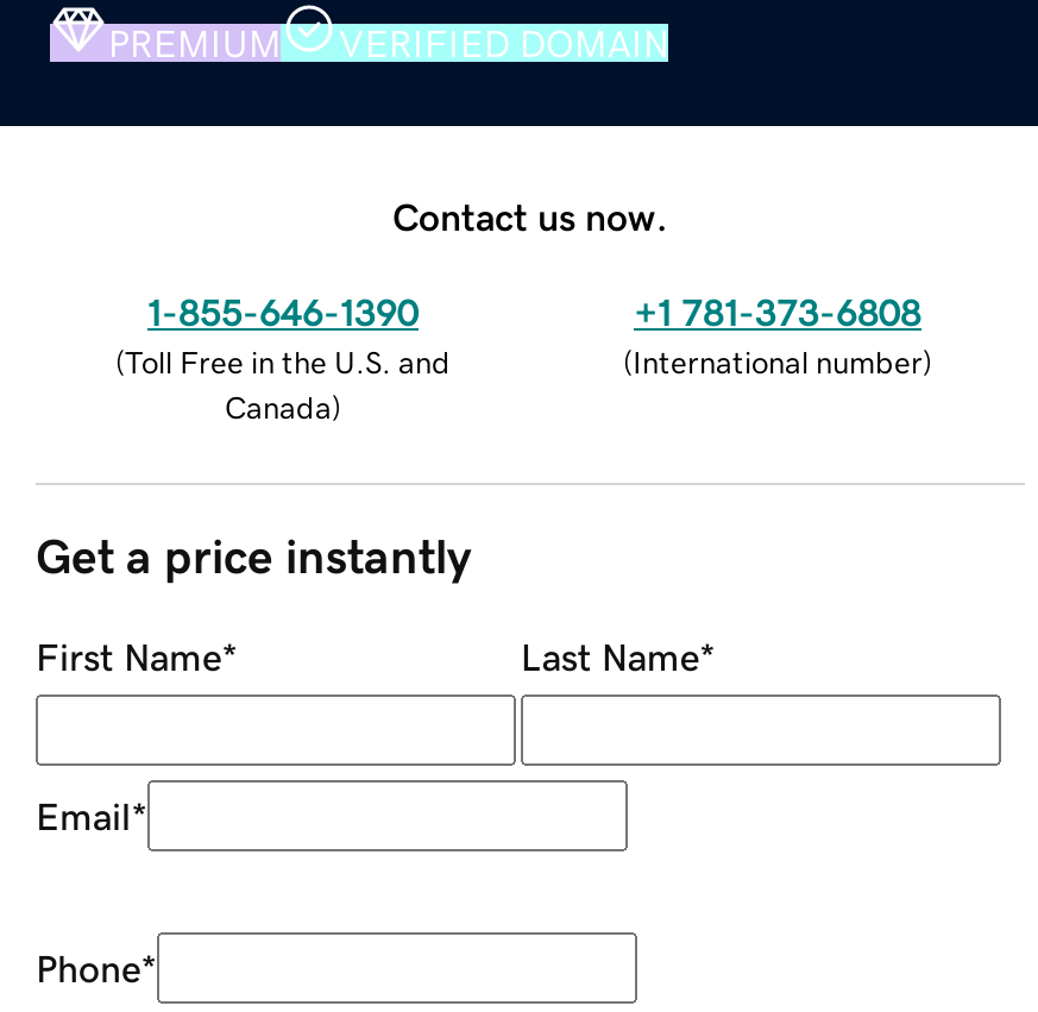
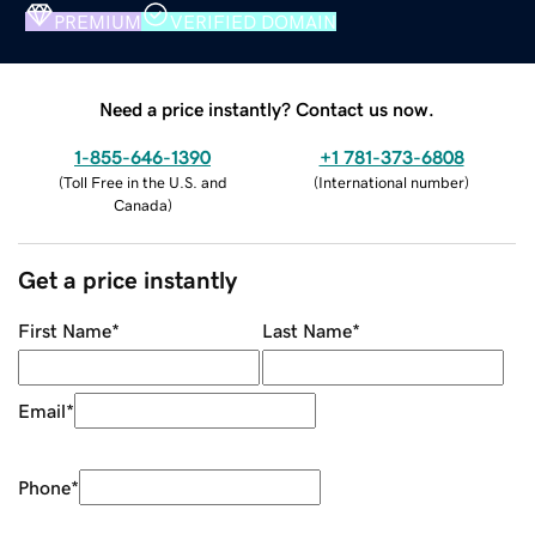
- Contact us now.
+ Need a price instantly? Contact us now.
